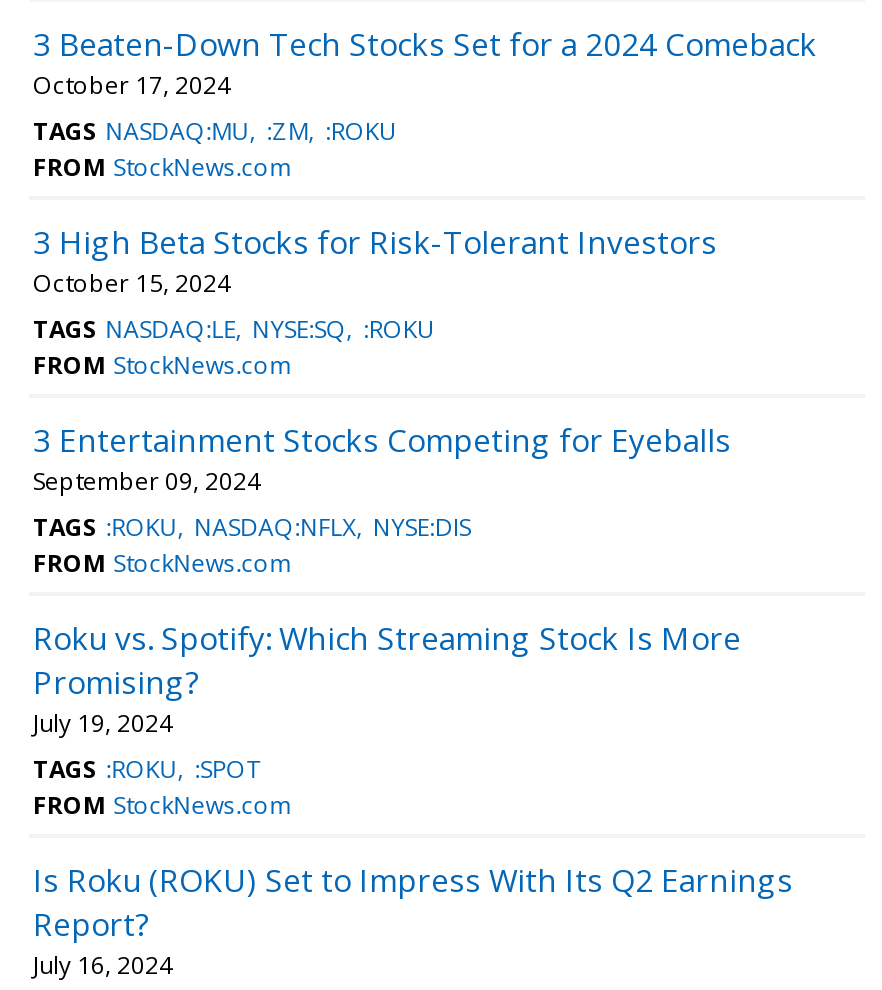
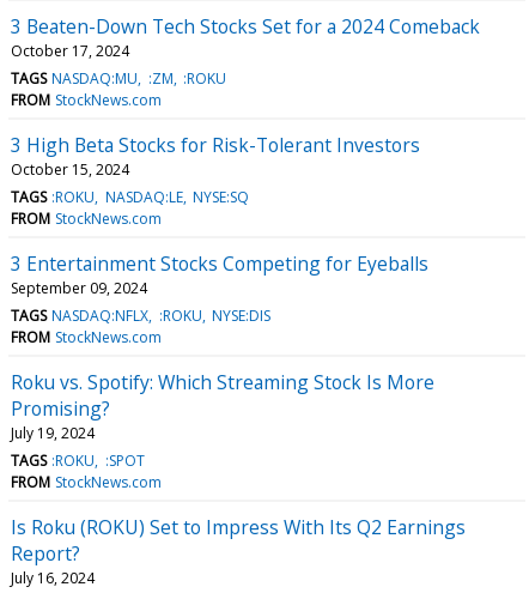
- TAGS NASDAQ:LE NYSE:SQ :ROKU
+ TAGS :ROKU NASDAQ:LE NYSE:SQ

- TAGS :ROKU NASDAQ:NFLX NYSE:DIS
+ TAGS NASDAQ:NFLX :ROKU NYSE:DIS
